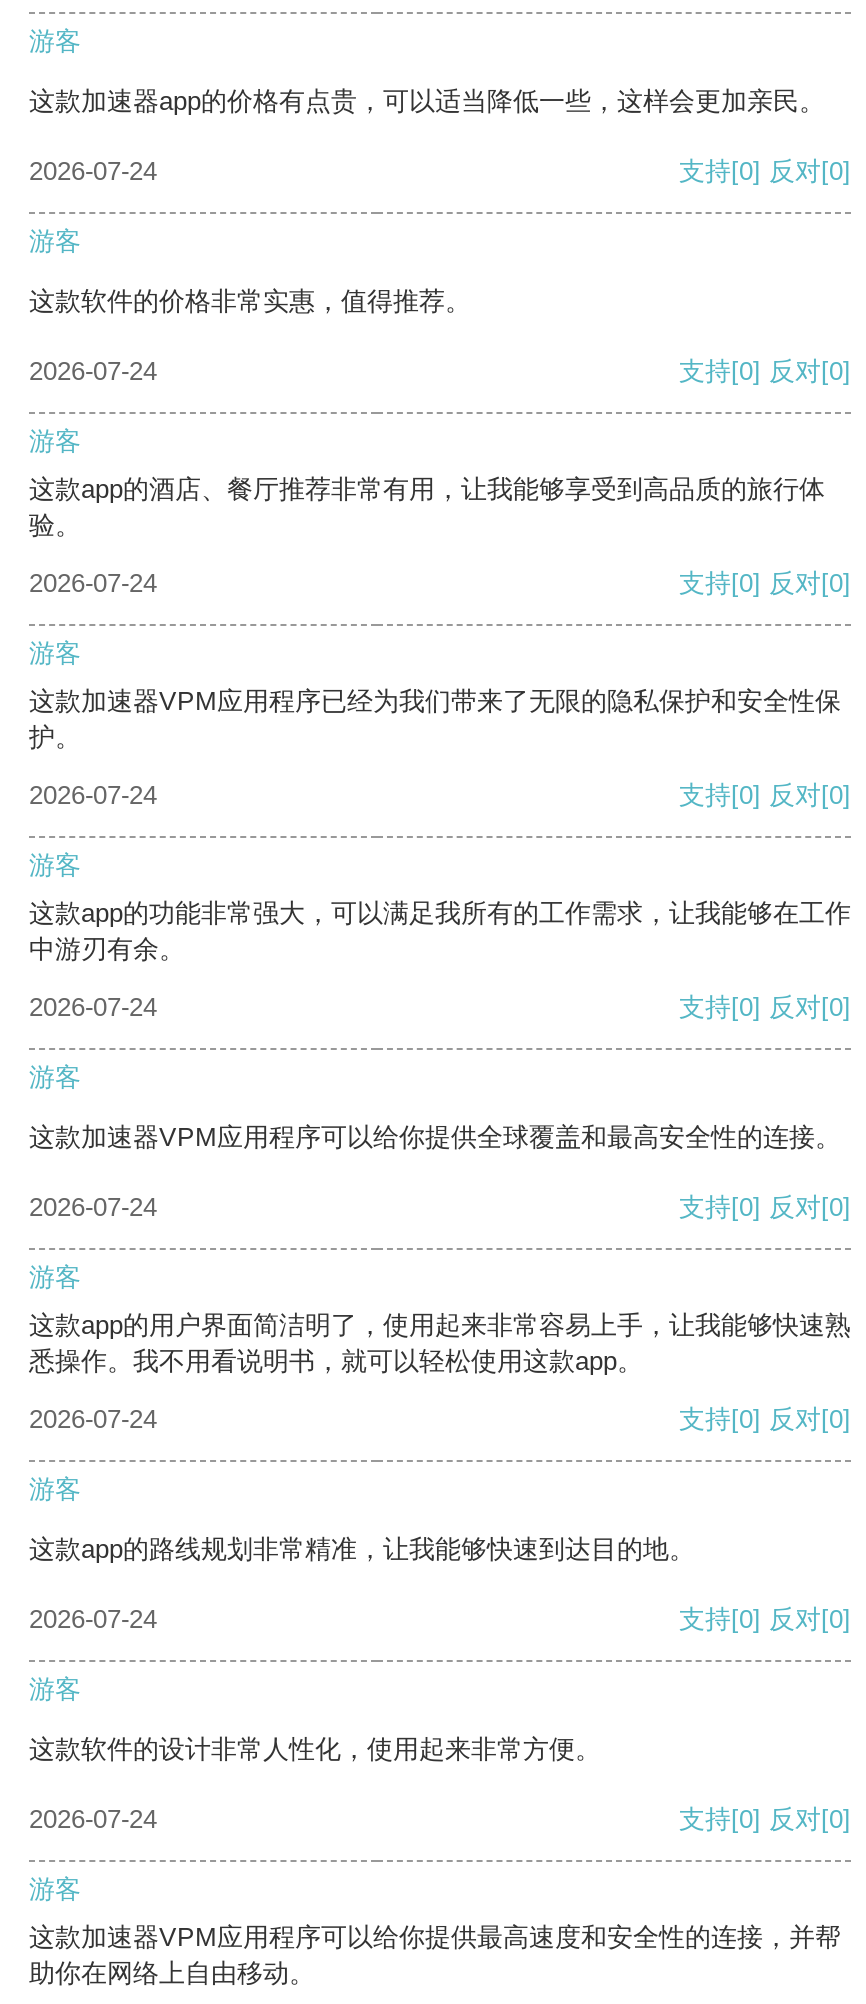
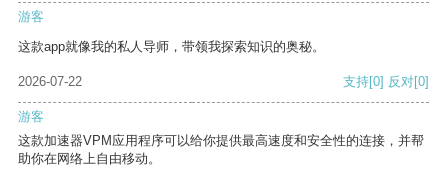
- 这款加速器app的价格有点贵，可以适当降低一些，这样会更加亲民。
- 2026-07-24
- 支持[0] 反对[0]
- 游客
- 这款软件的价格非常实惠，值得推荐。
- 2026-07-24
- 支持[0] 反对[0]
- 游客
- 这款app的酒店、餐厅推荐非常有用，让我能够享受到高品质的旅行体
- 验。
- 2026-07-24
- 支持[0] 反对[0]
- 游客
- 这款加速器VPM应用程序已经为我们带来了无限的隐私保护和安全性保
- 护。
- 2026-07-24
- 支持[0] 反对[0]
- 游客
- 这款app的功能非常强大，可以满足我所有的工作需求，让我能够在工作
- 中游刃有余。
- 2026-07-24
- 支持[0] 反对[0]
- 游客
- 这款加速器VPM应用程序可以给你提供全球覆盖和最高安全性的连接。
- 2026-07-24
- 支持[0] 反对[0]
- 游客
- 这款app的用户界面简洁明了，使用起来非常容易上手，让我能够快速熟
- 悉操作。我不用看说明书，就可以轻松使用这款app。
- 2026-07-24
- 支持[0] 反对[0]
- 游客
- 这款app的路线规划非常精准，让我能够快速到达目的地。
- 2026-07-24
- 支持[0] 反对[0]
- 游客
- 这款软件的设计非常人性化，使用起来非常方便。
- 2026-07-24
+ 这款app就像我的私人导师，带领我探索知识的奥秘。
+ 2026-07-22
